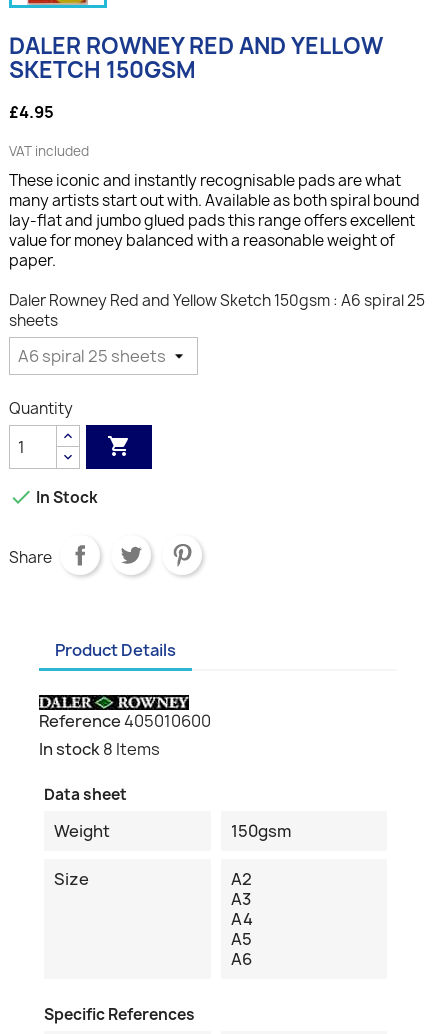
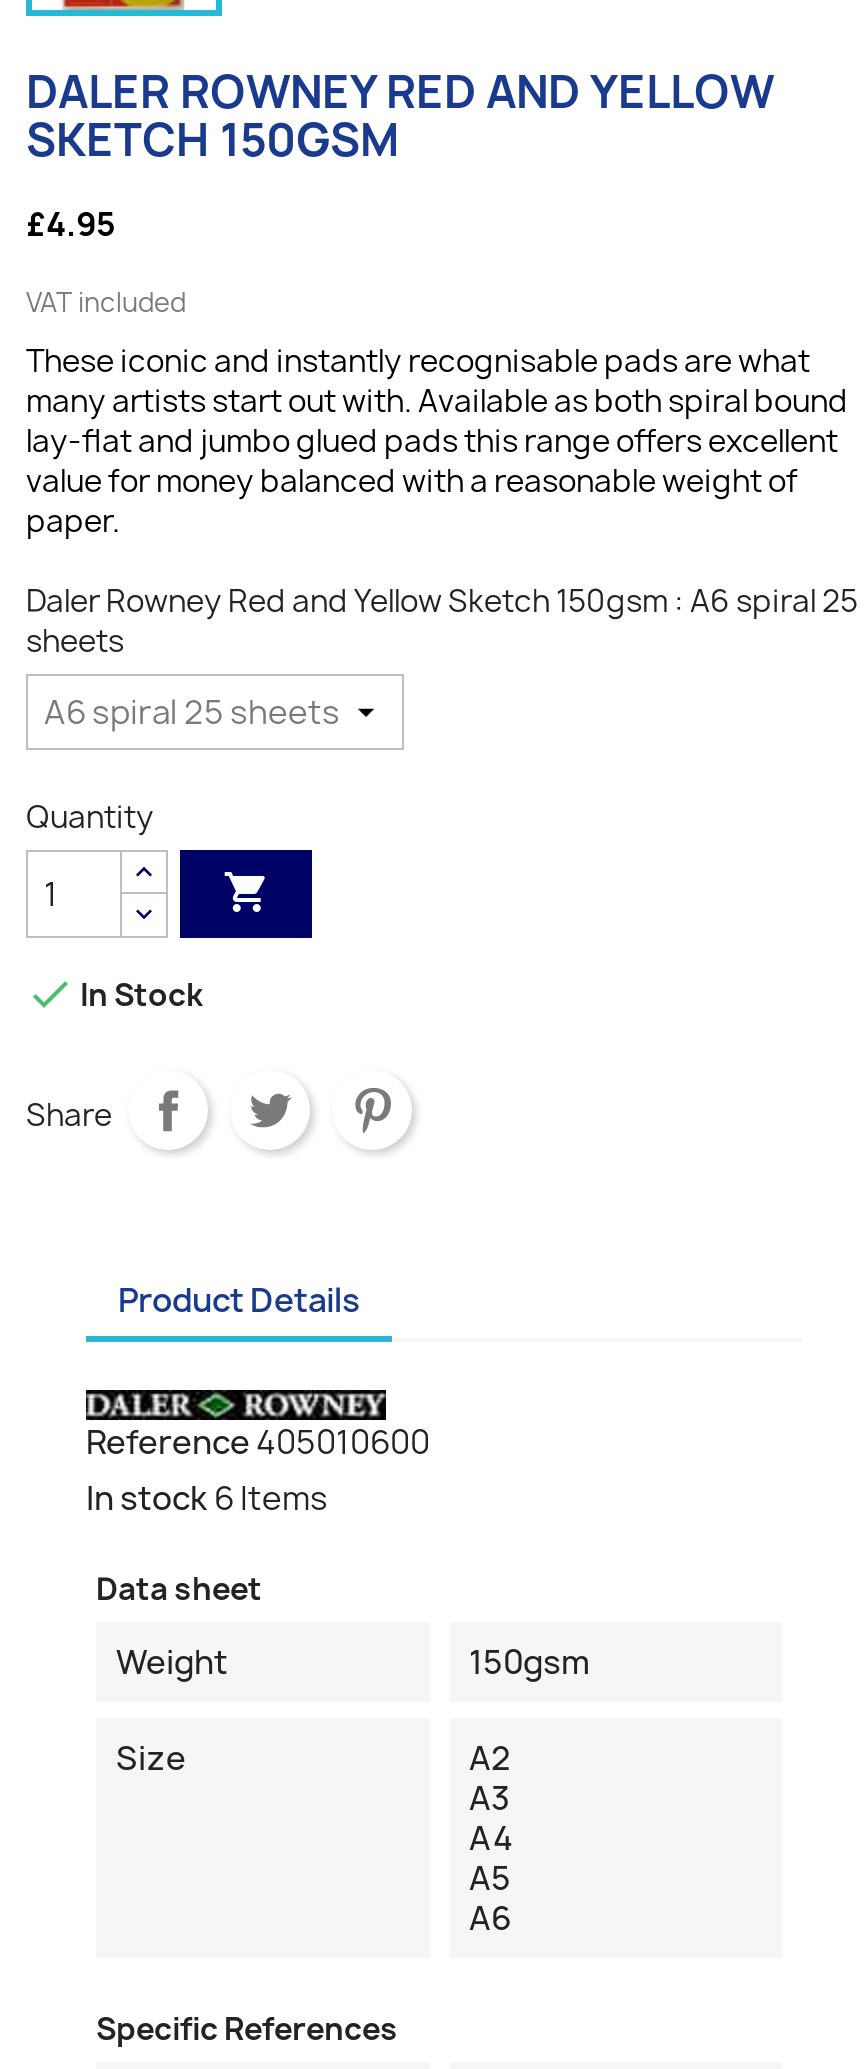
- In stock 8 Items
+ In stock 6 Items
